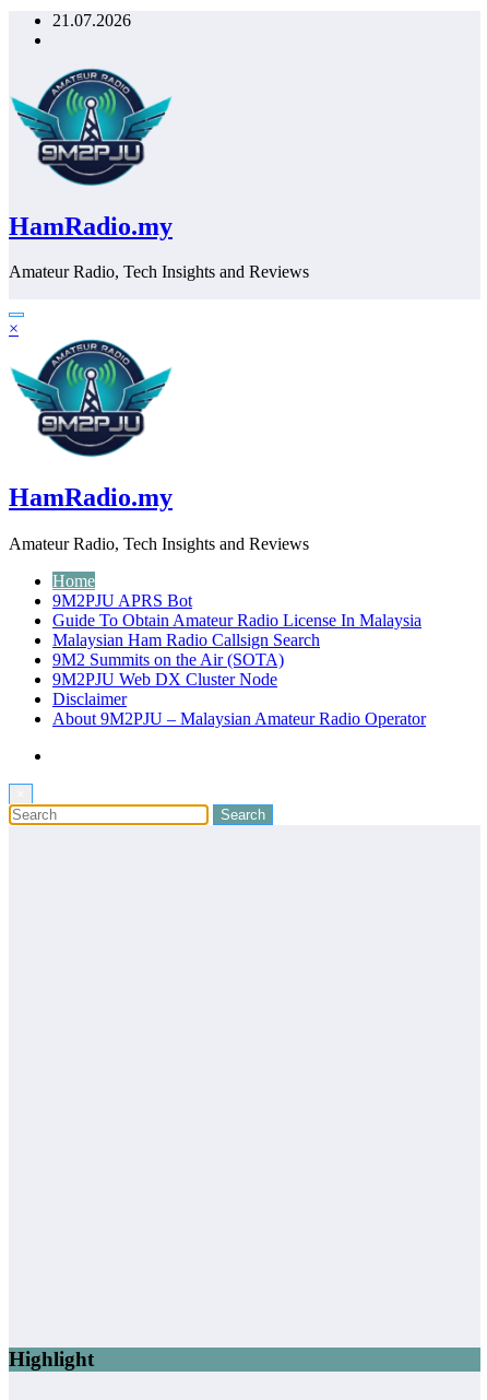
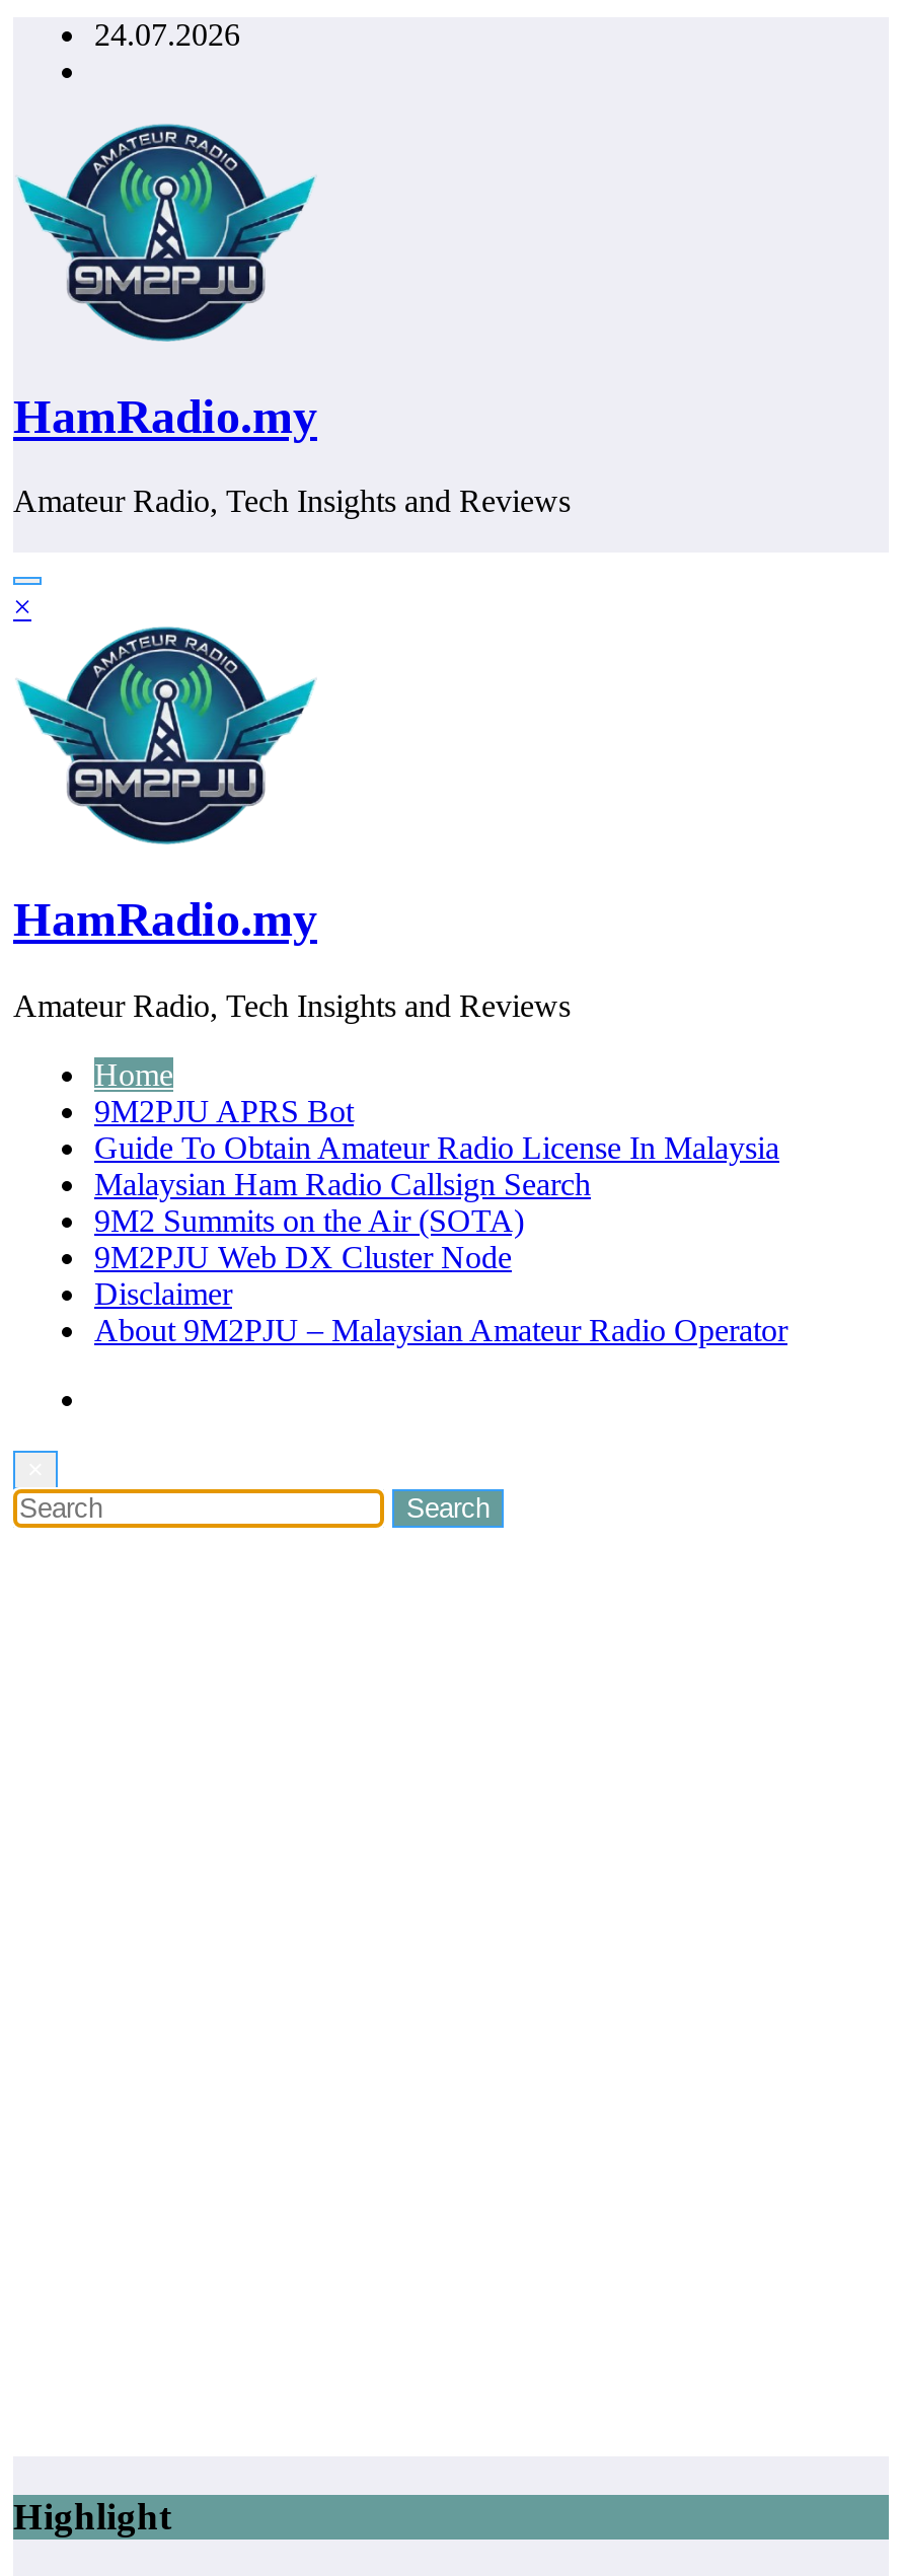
- 21.07.2026
+ 24.07.2026
